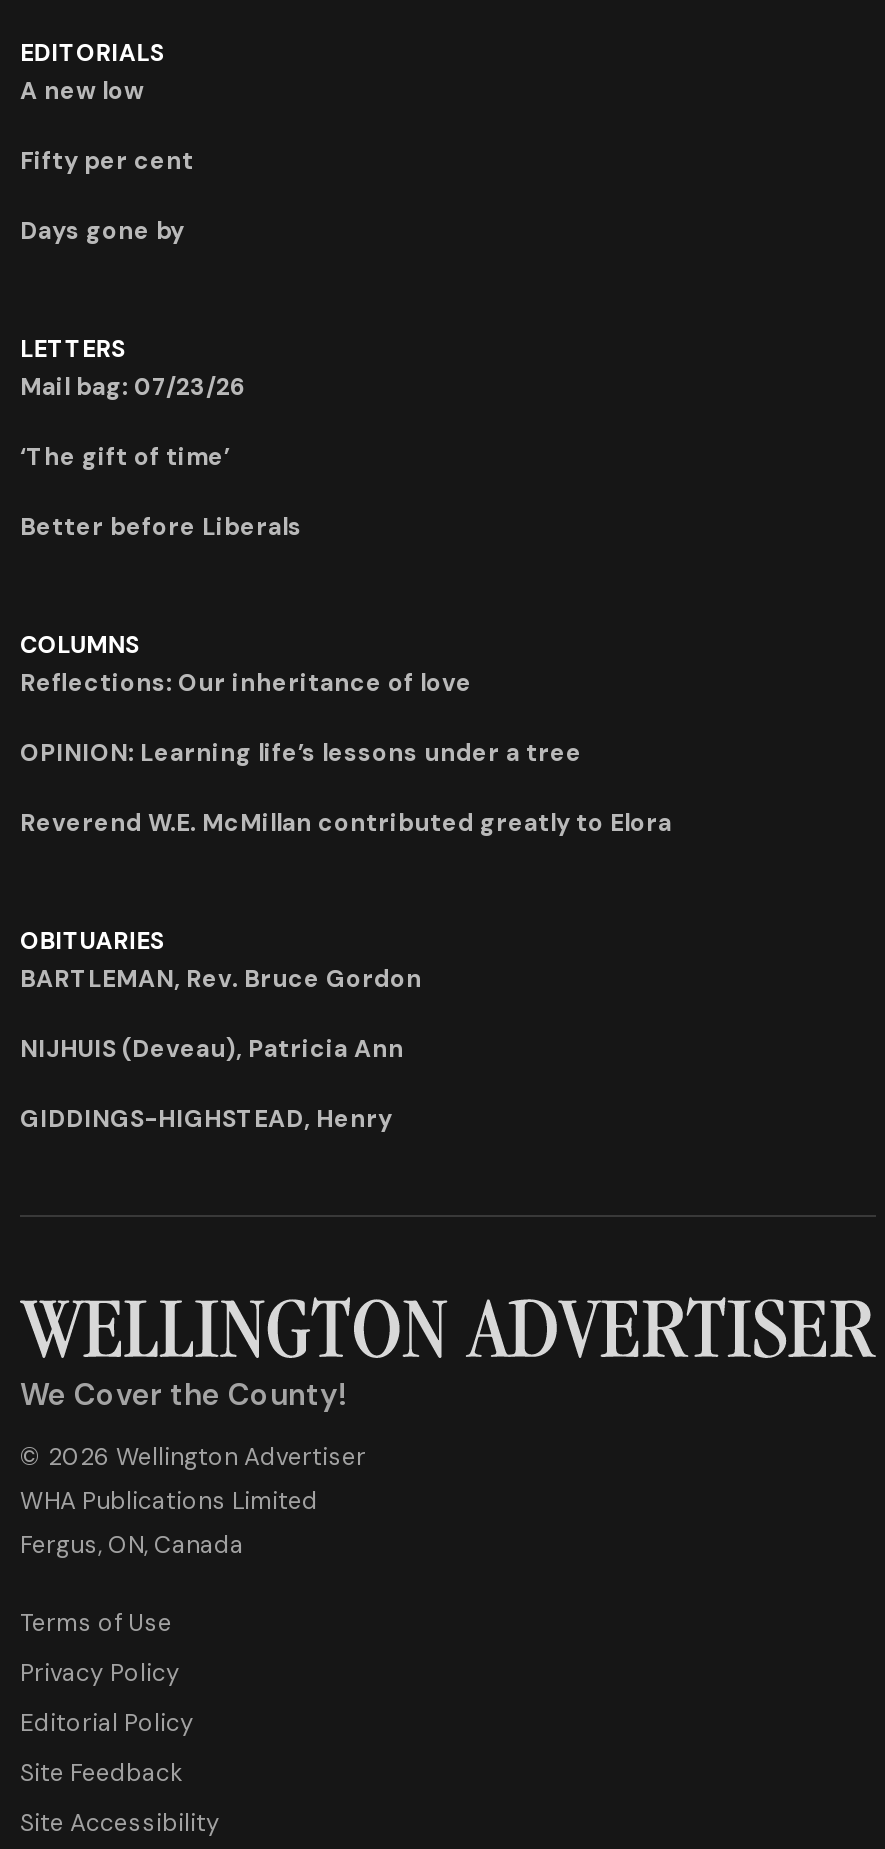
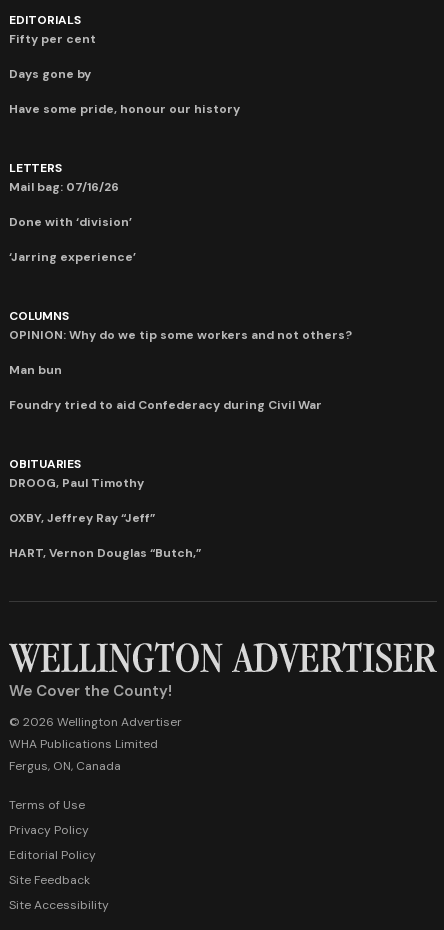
- A new low

moved up: Fifty per cent | Days gone by

+ Have some pride, honour our history

- Mail bag: 07/23/26
+ Mail bag: 07/16/26

- ‘The gift of time’
+ Done with ‘division’

- Better before Liberals
+ ‘Jarring experience’

- Reflections: Our inheritance of love
+ OPINION: Why do we tip some workers and not others?

- OPINION: Learning life’s lessons under a tree
+ Man bun

- Reverend W.E. McMillan contributed greatly to Elora
+ Foundry tried to aid Confederacy during Civil War

- BARTLEMAN, Rev. Bruce Gordon
+ DROOG, Paul Timothy

- NIJHUIS (Deveau), Patricia Ann
+ OXBY, Jeffrey Ray “Jeff”

- GIDDINGS-HIGHSTEAD, Henry
+ HART, Vernon Douglas “Butch,”
